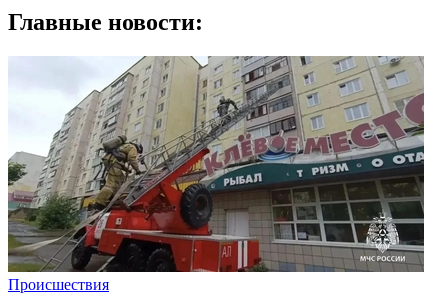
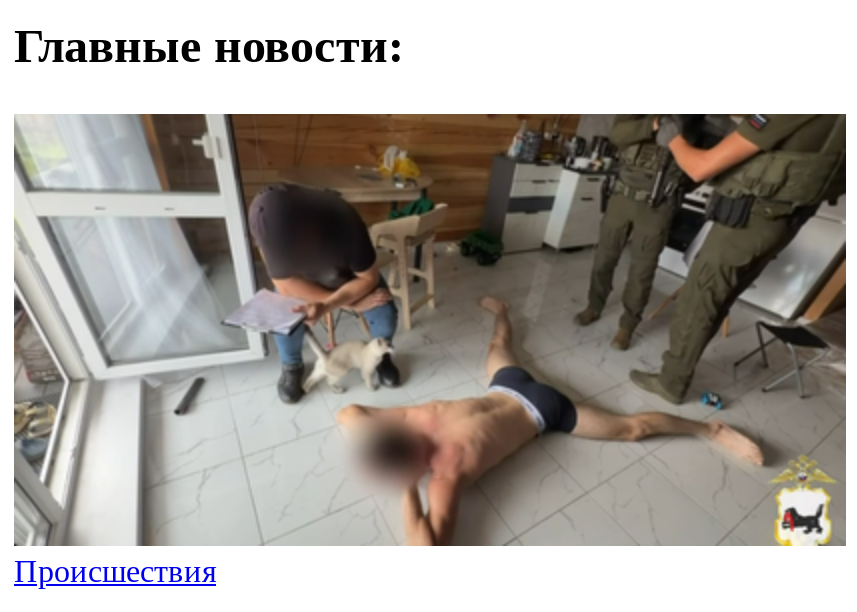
- [image]
+ [image]
